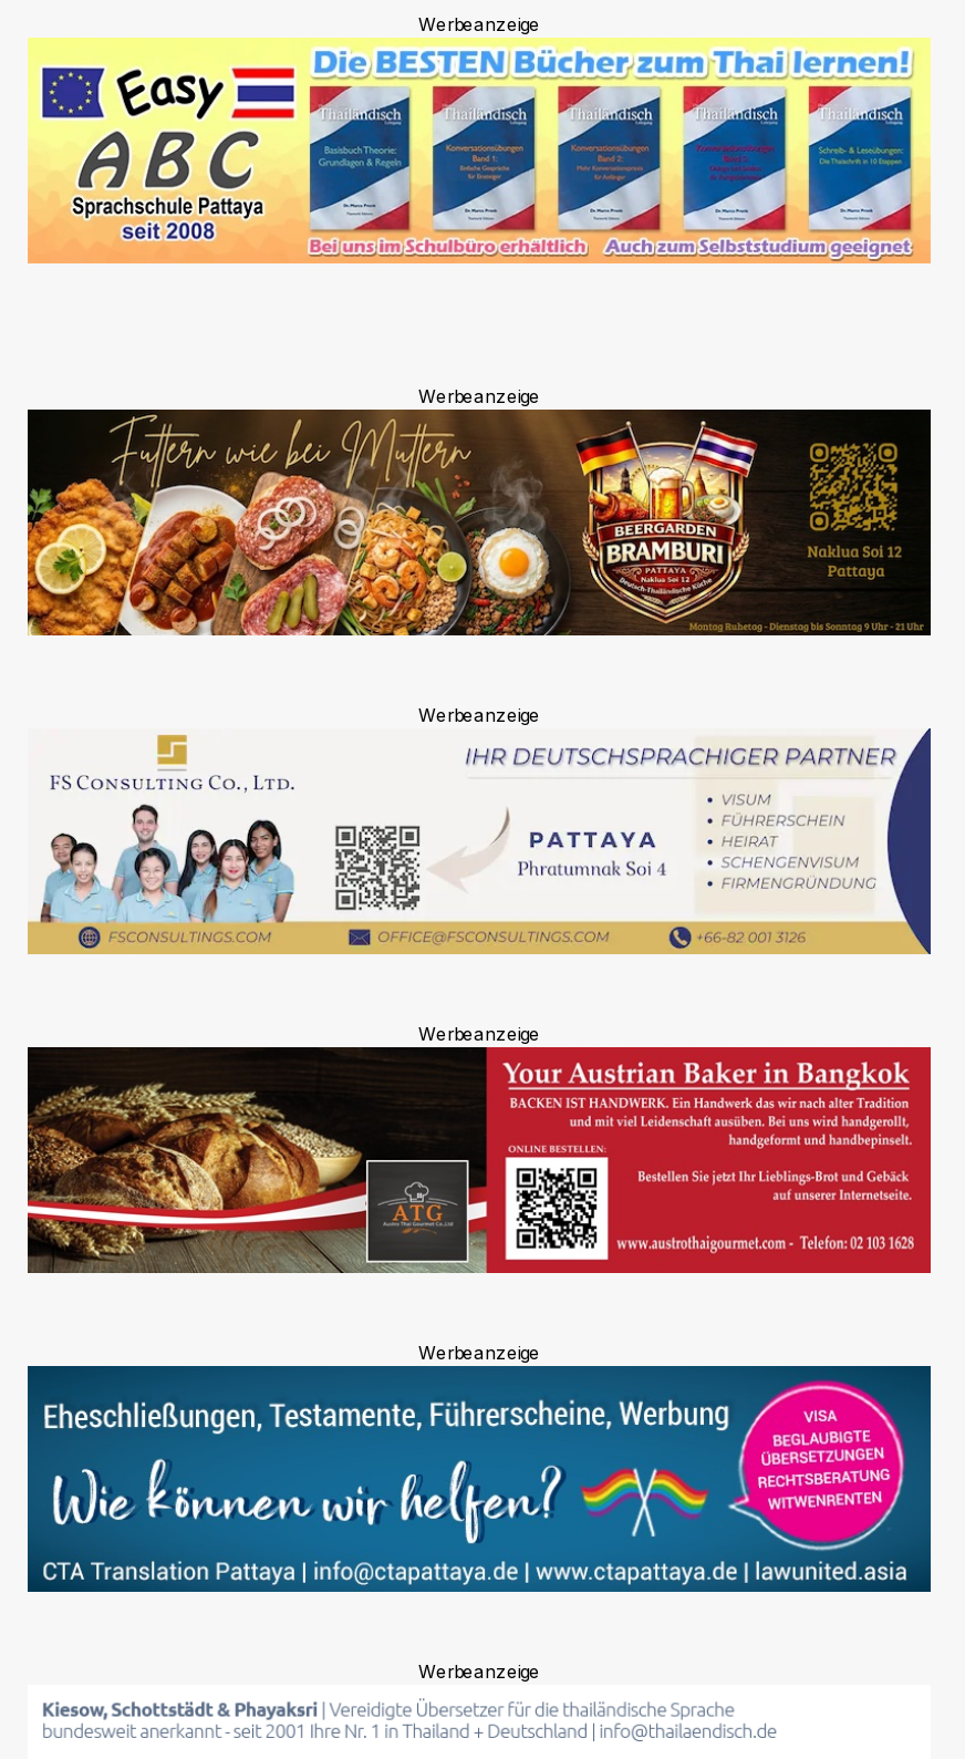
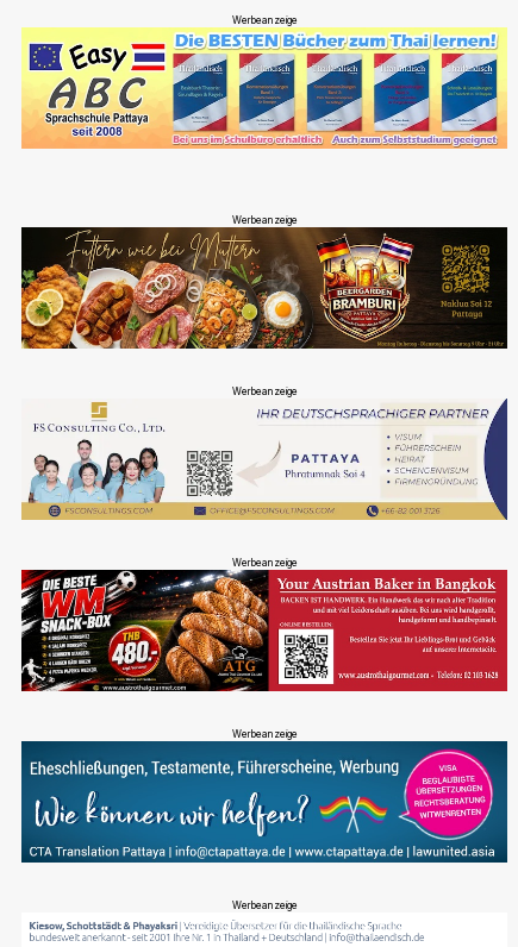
- [image]
+ [image]
